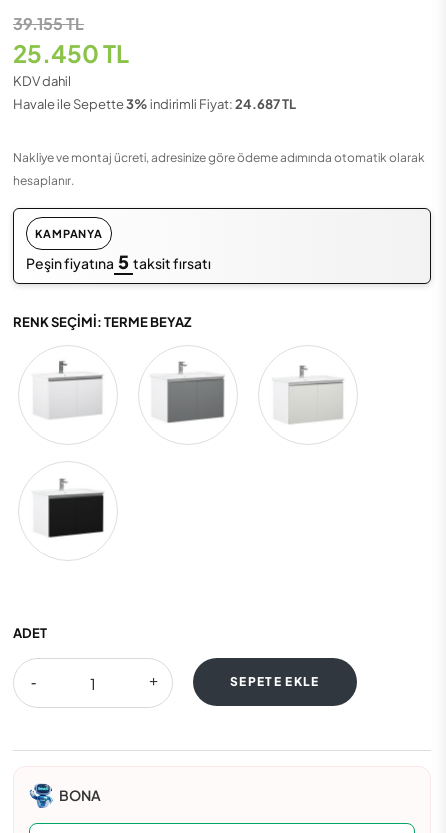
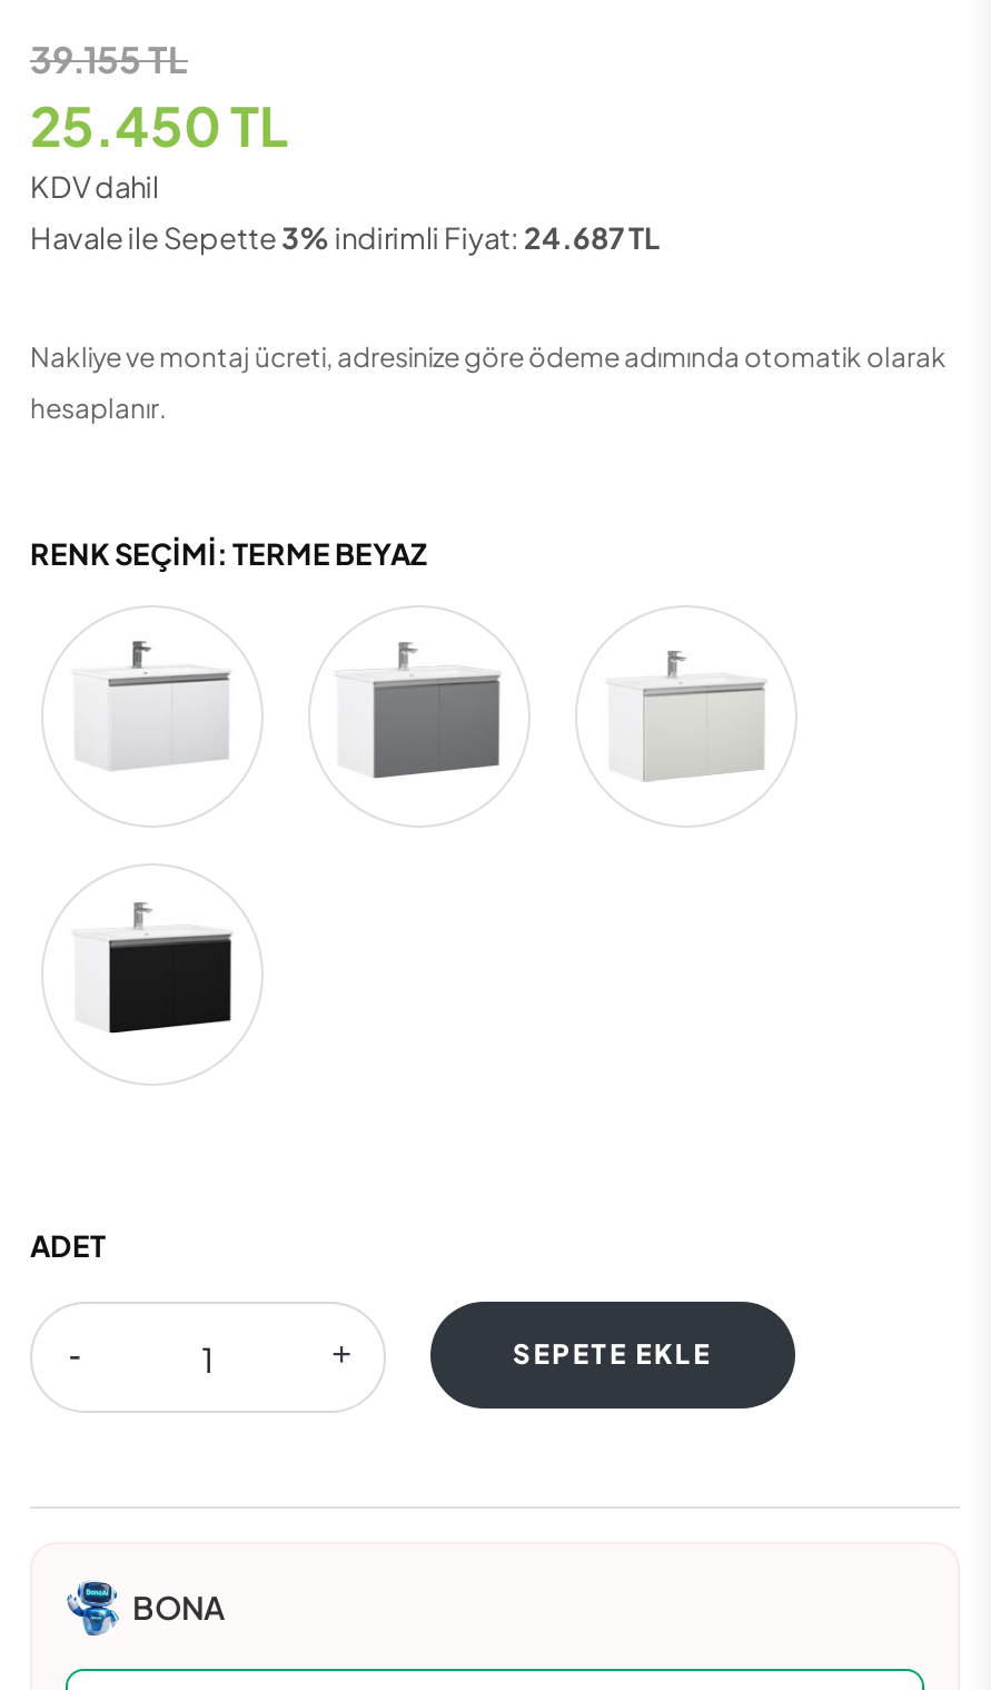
- KAMPANYA
- Peşin fiyatına 5 taksit fırsatı
